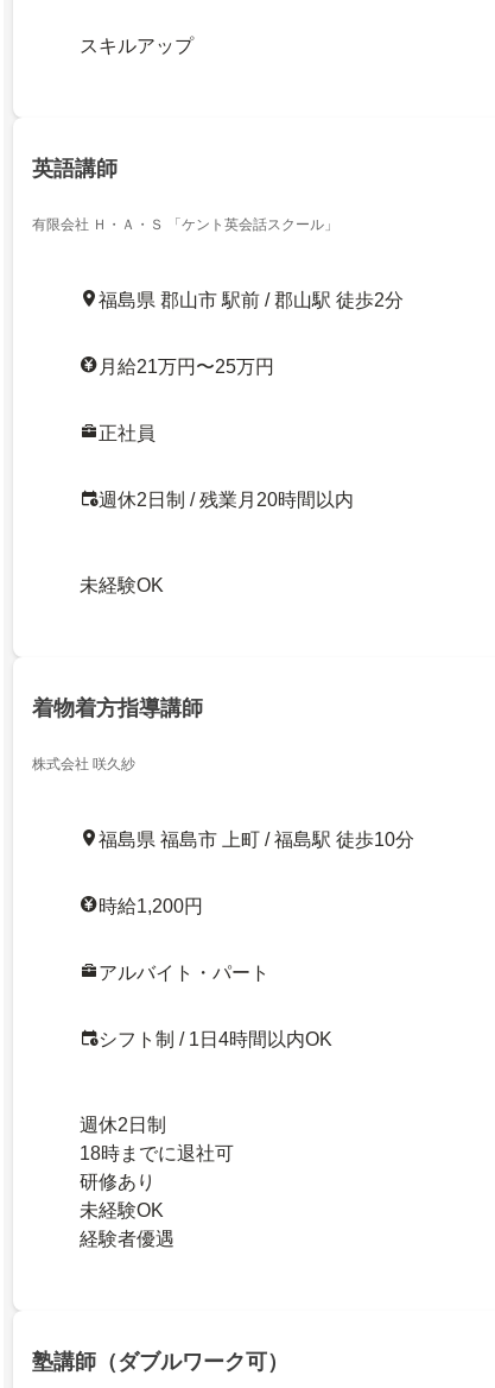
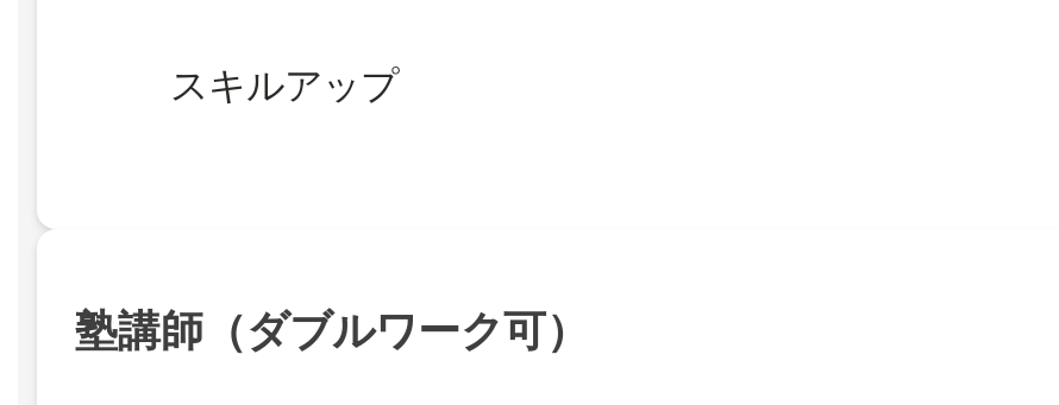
- 英語講師
- 有限会社 Ｈ・Ａ・Ｓ 「ケント英会話スクール」

- 福島県 郡山市 駅前 / 郡山駅 徒歩2分
- 月給21万円〜25万円
- 正社員
- 週休2日制 / 残業月20時間以内

- 未経験OK

- 着物着方指導講師
- 株式会社 咲久紗

- 福島県 福島市 上町 / 福島駅 徒歩10分
- 時給1,200円
- アルバイト・パート
- シフト制 / 1日4時間以内OK

- 週休2日制
- 18時までに退社可
- 研修あり
- 未経験OK
- 経験者優遇
